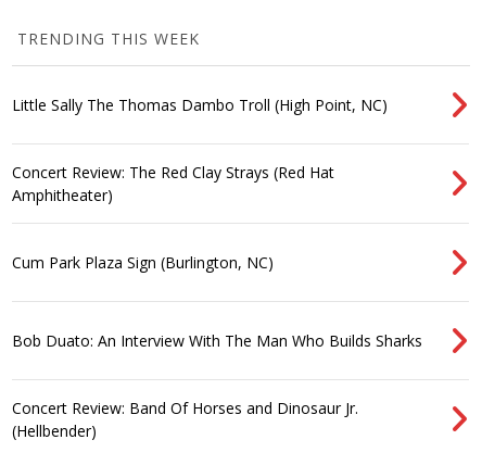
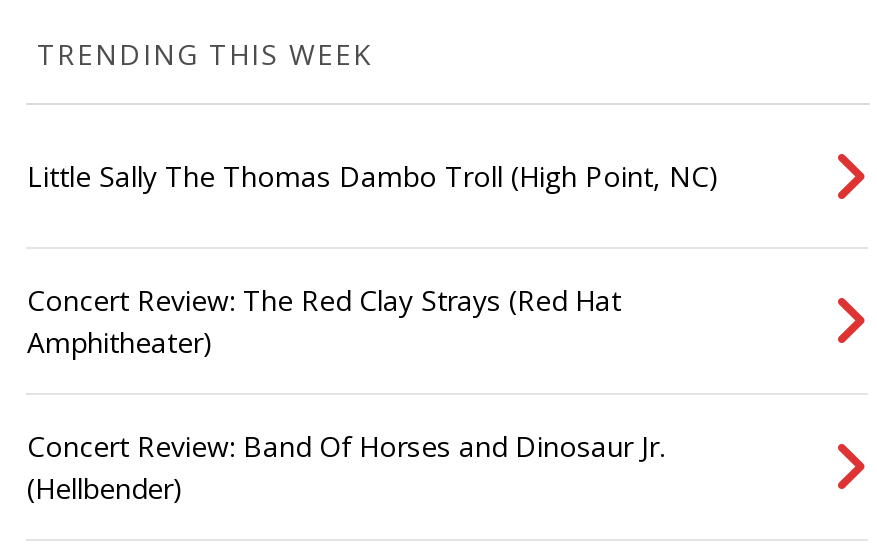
- Cum Park Plaza Sign (Burlington, NC)

- Bob Duato: An Interview With The Man Who Builds Sharks
